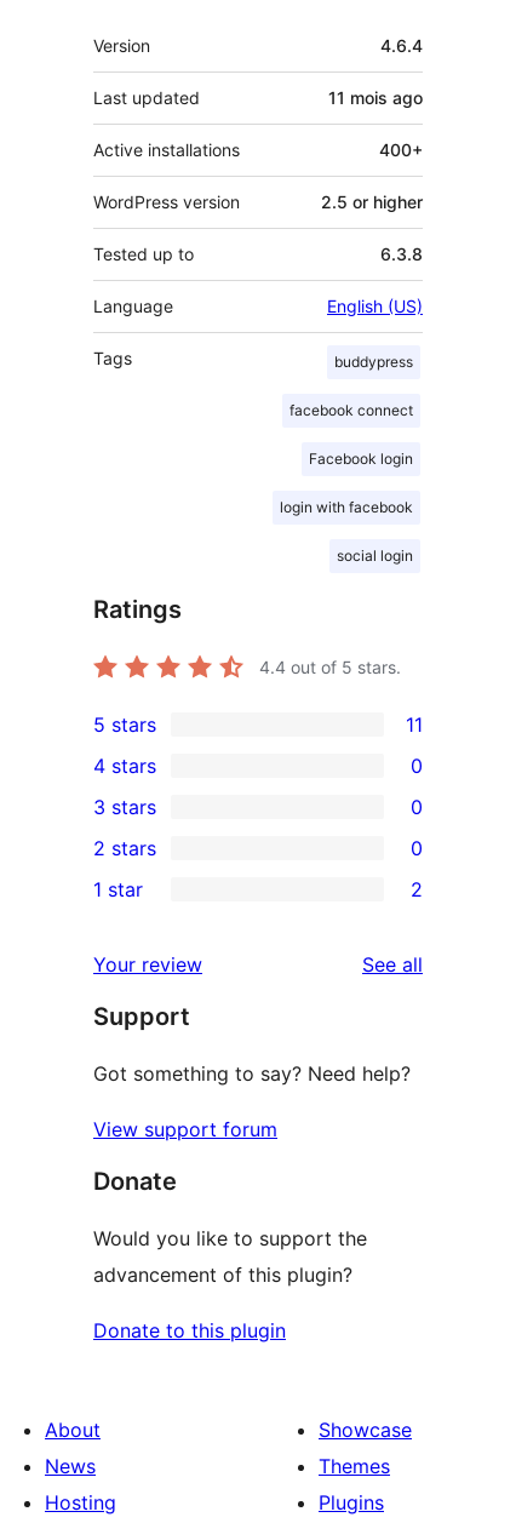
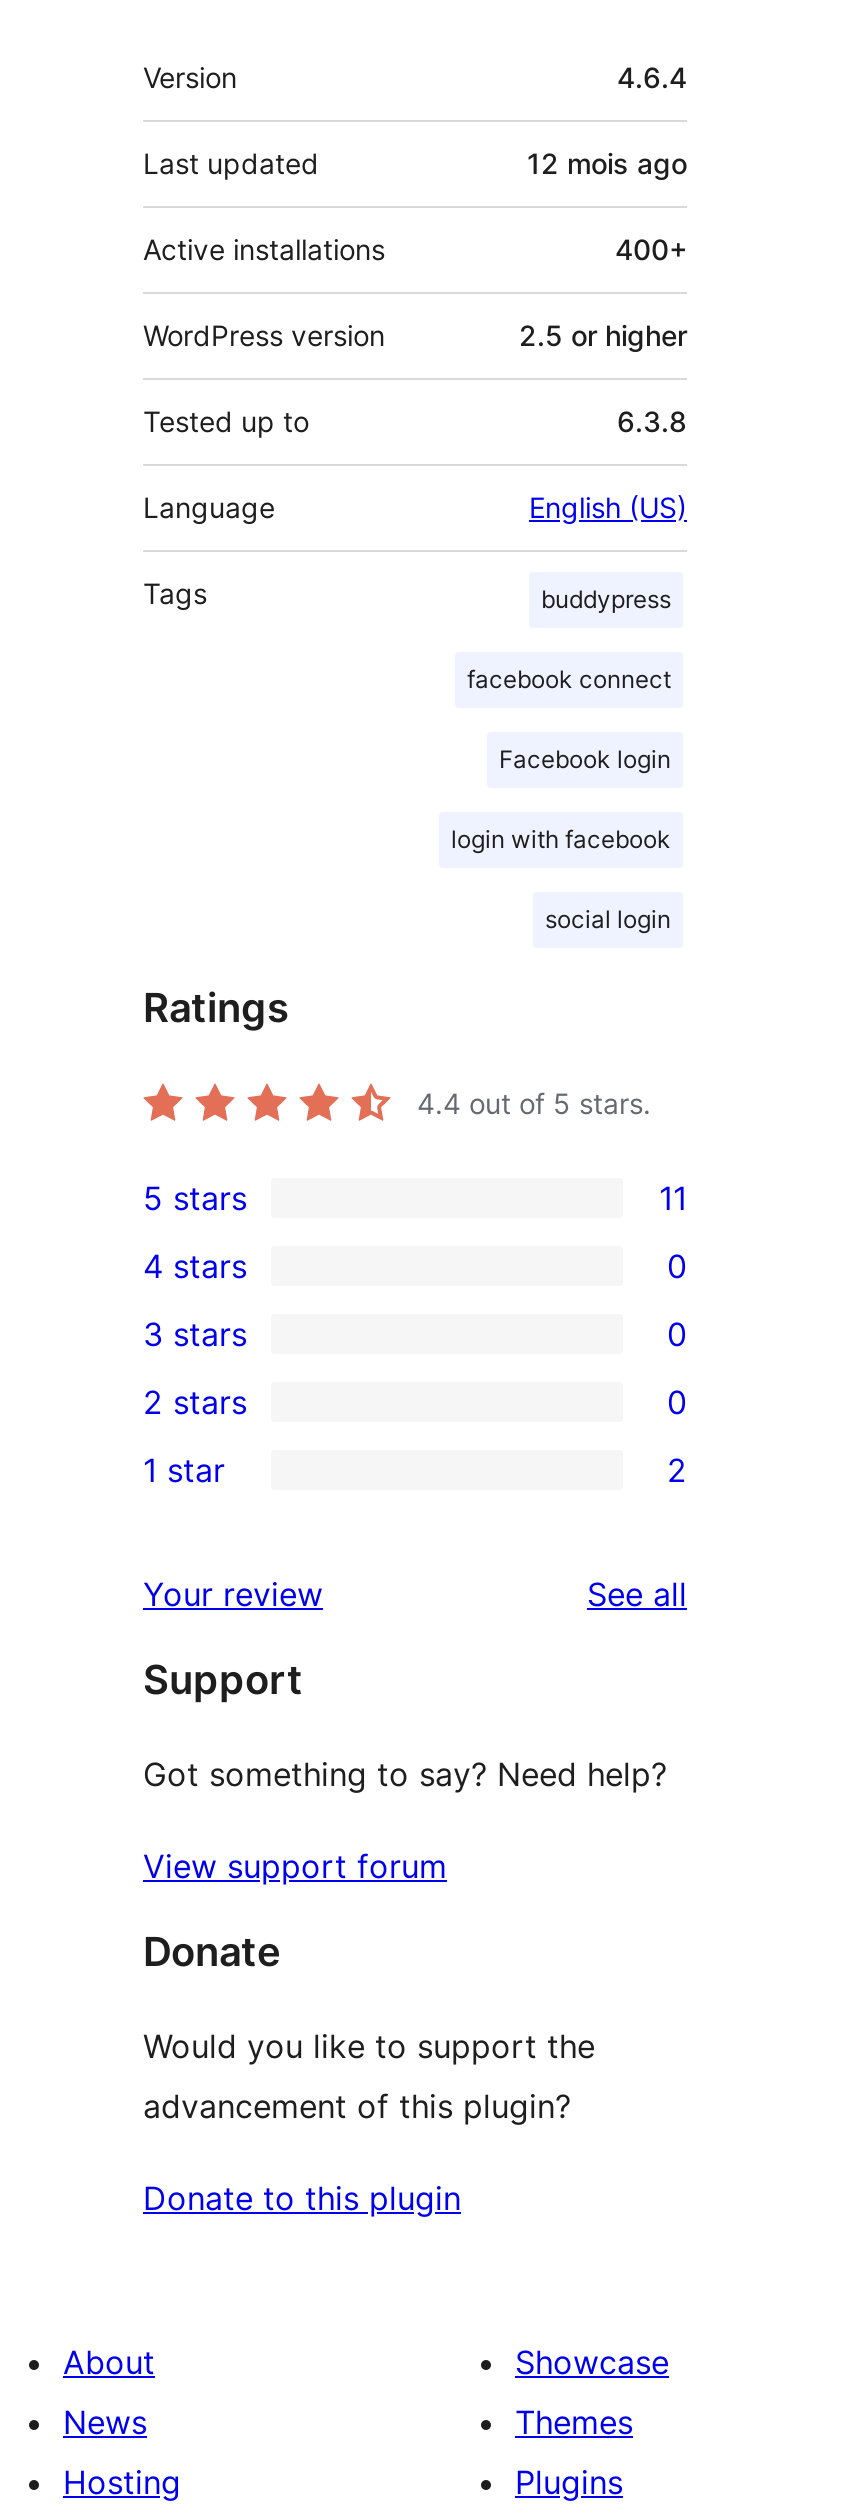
- 11 mois ago
+ 12 mois ago
